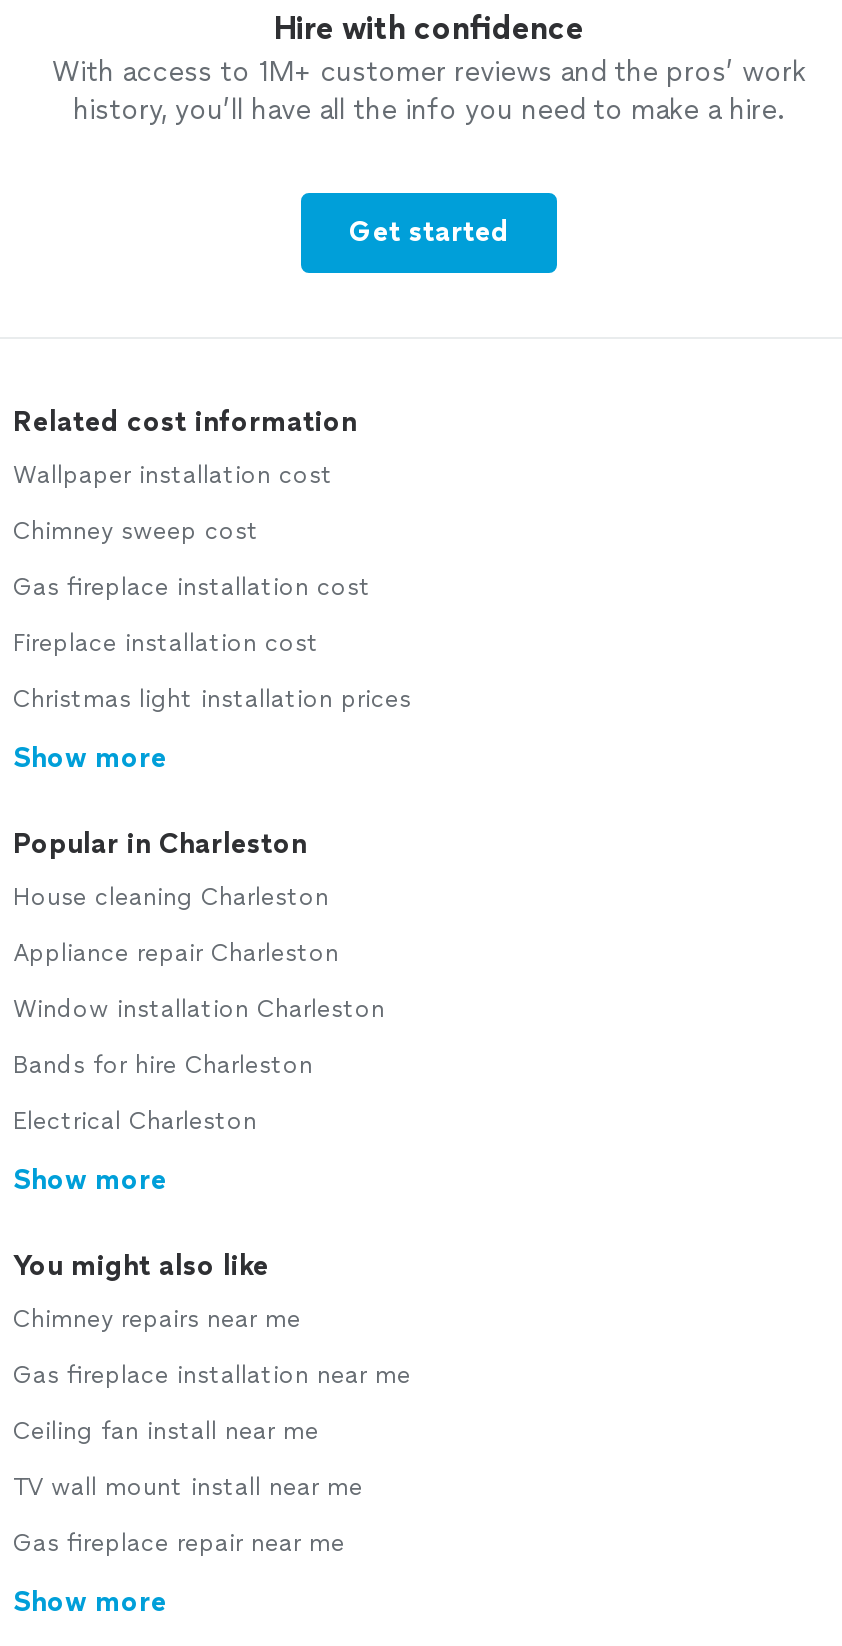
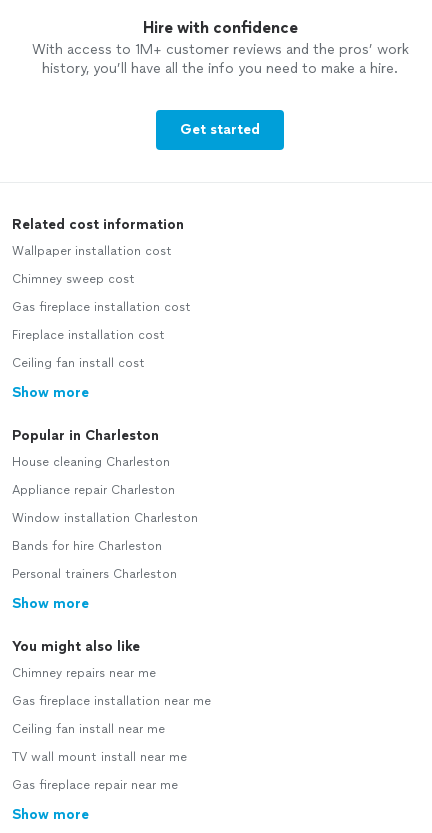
- Christmas light installation prices
+ Ceiling fan install cost

- Electrical Charleston
+ Personal trainers Charleston
